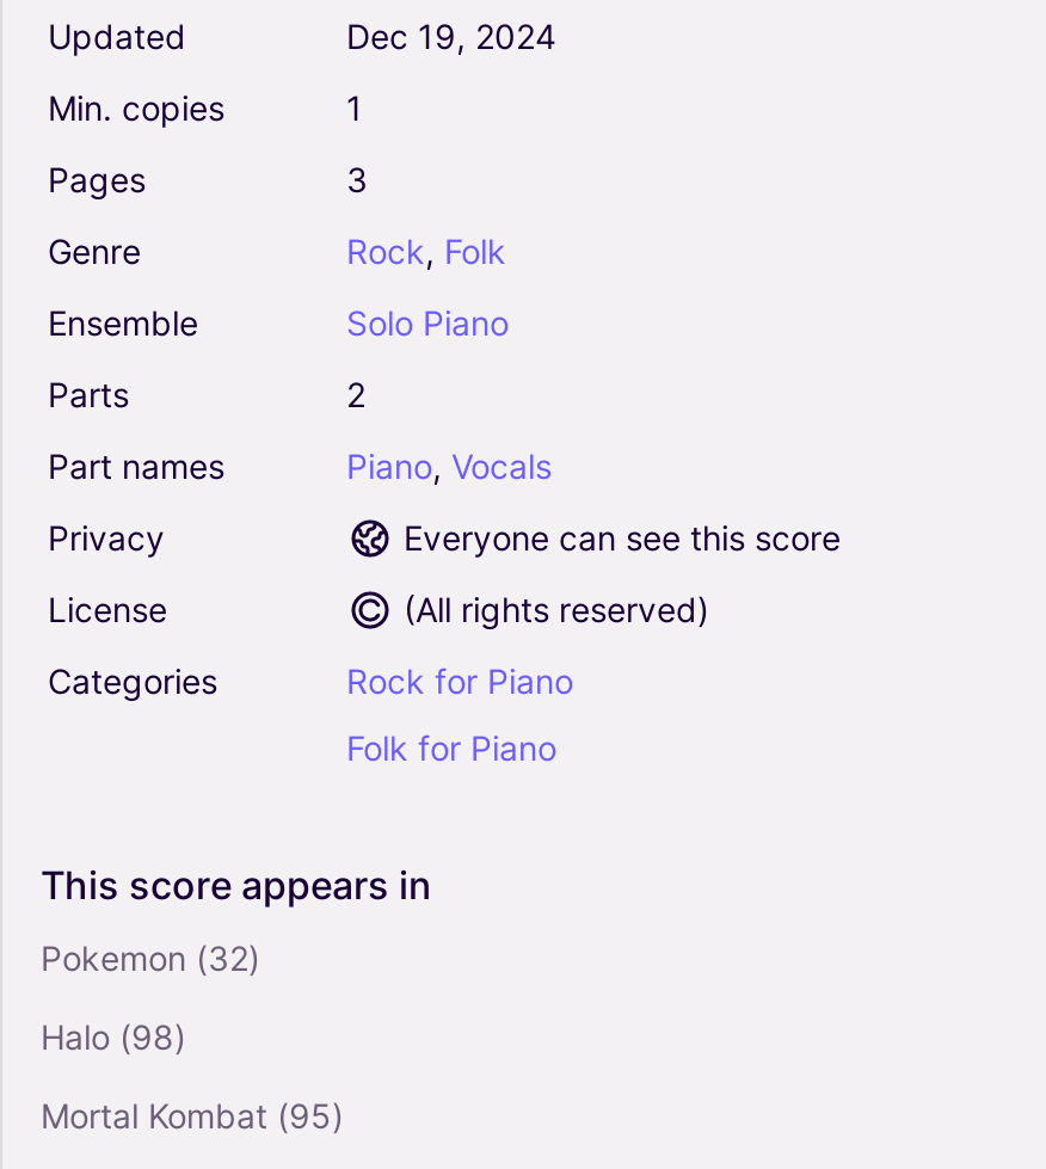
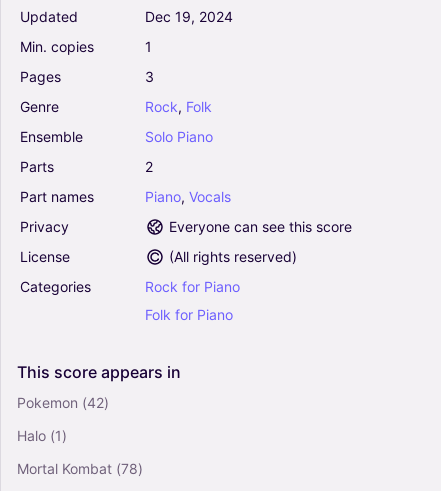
- Pokemon (32)
+ Pokemon (42)

- Halo (98)
+ Halo (1)

- Mortal Kombat (95)
+ Mortal Kombat (78)
